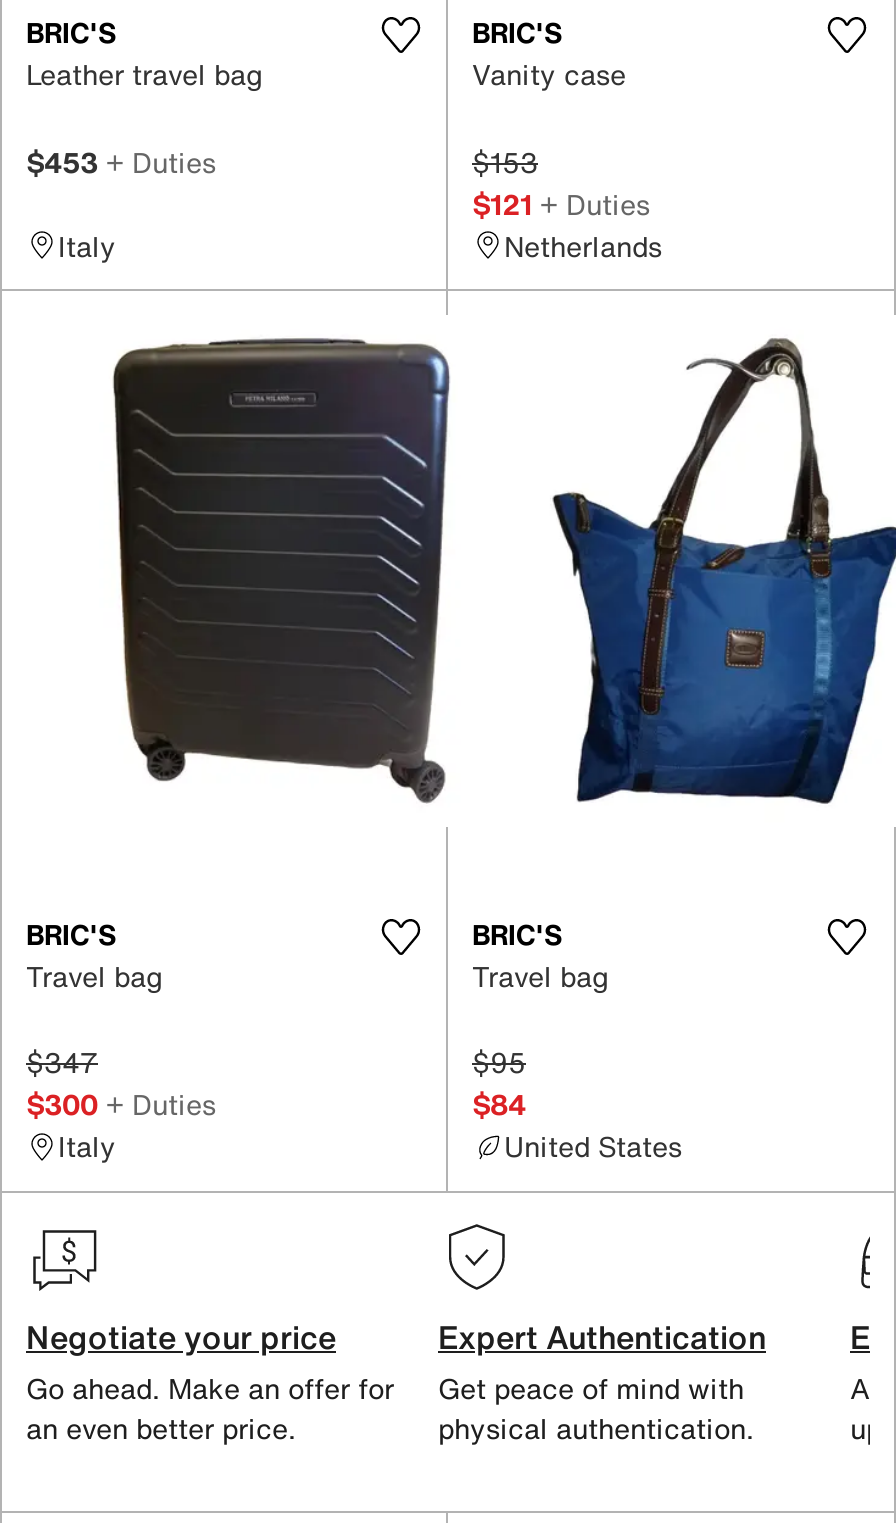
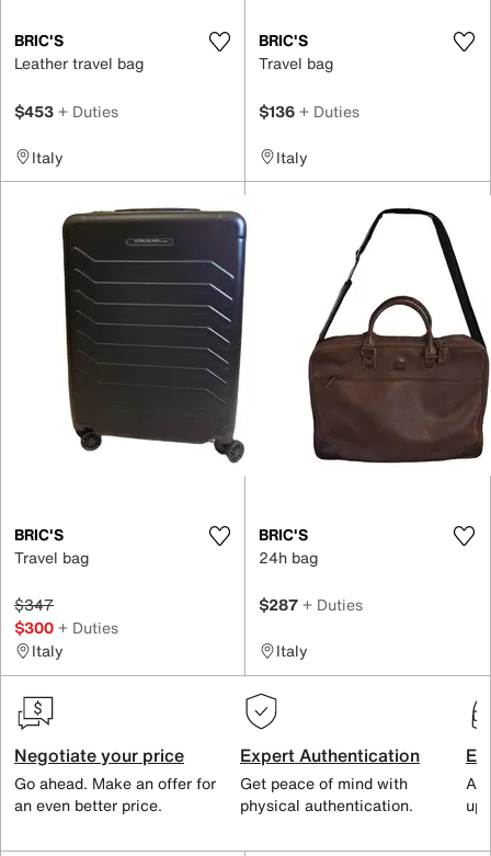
- Vanity case
- $153
- $121 + Duties
- Netherlands
+ Travel bag
+ $136 + Duties
+ Italy

- [image]
+ [image]

- Travel bag
- $95
- $84
- United States
+ 24h bag
+ $287 + Duties
+ Italy
